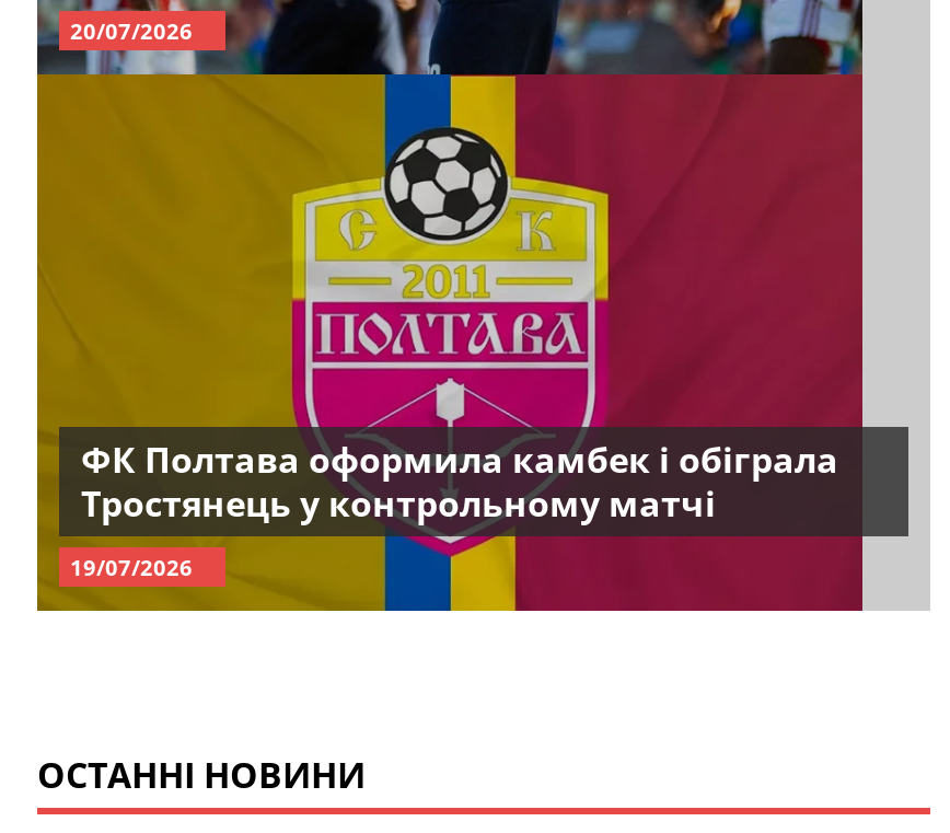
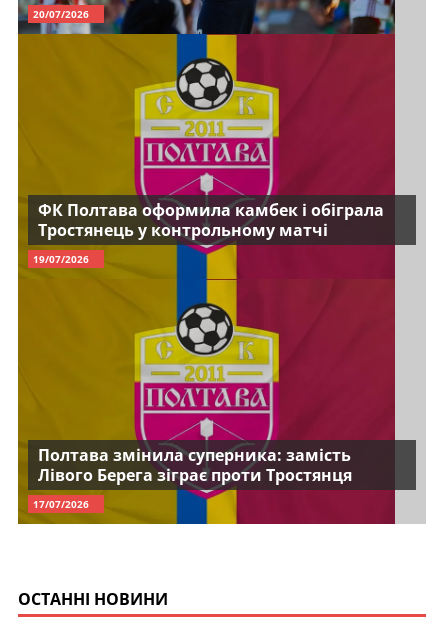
+ Полтава змінила суперника: замість
+ Лівого Берега зіграє проти Тростянця
+ 17/07/2026
